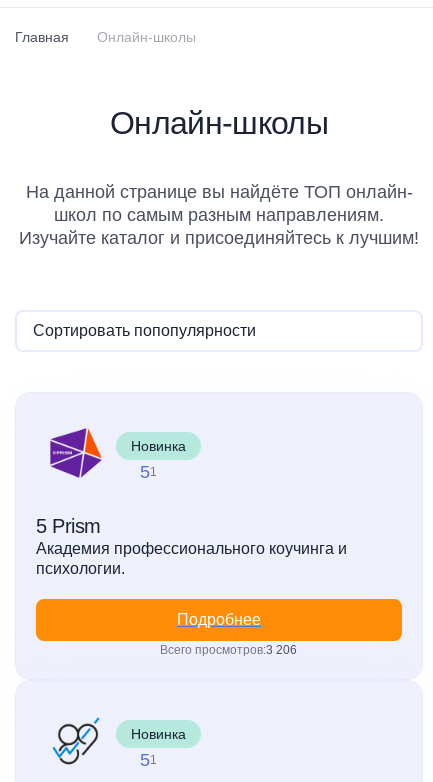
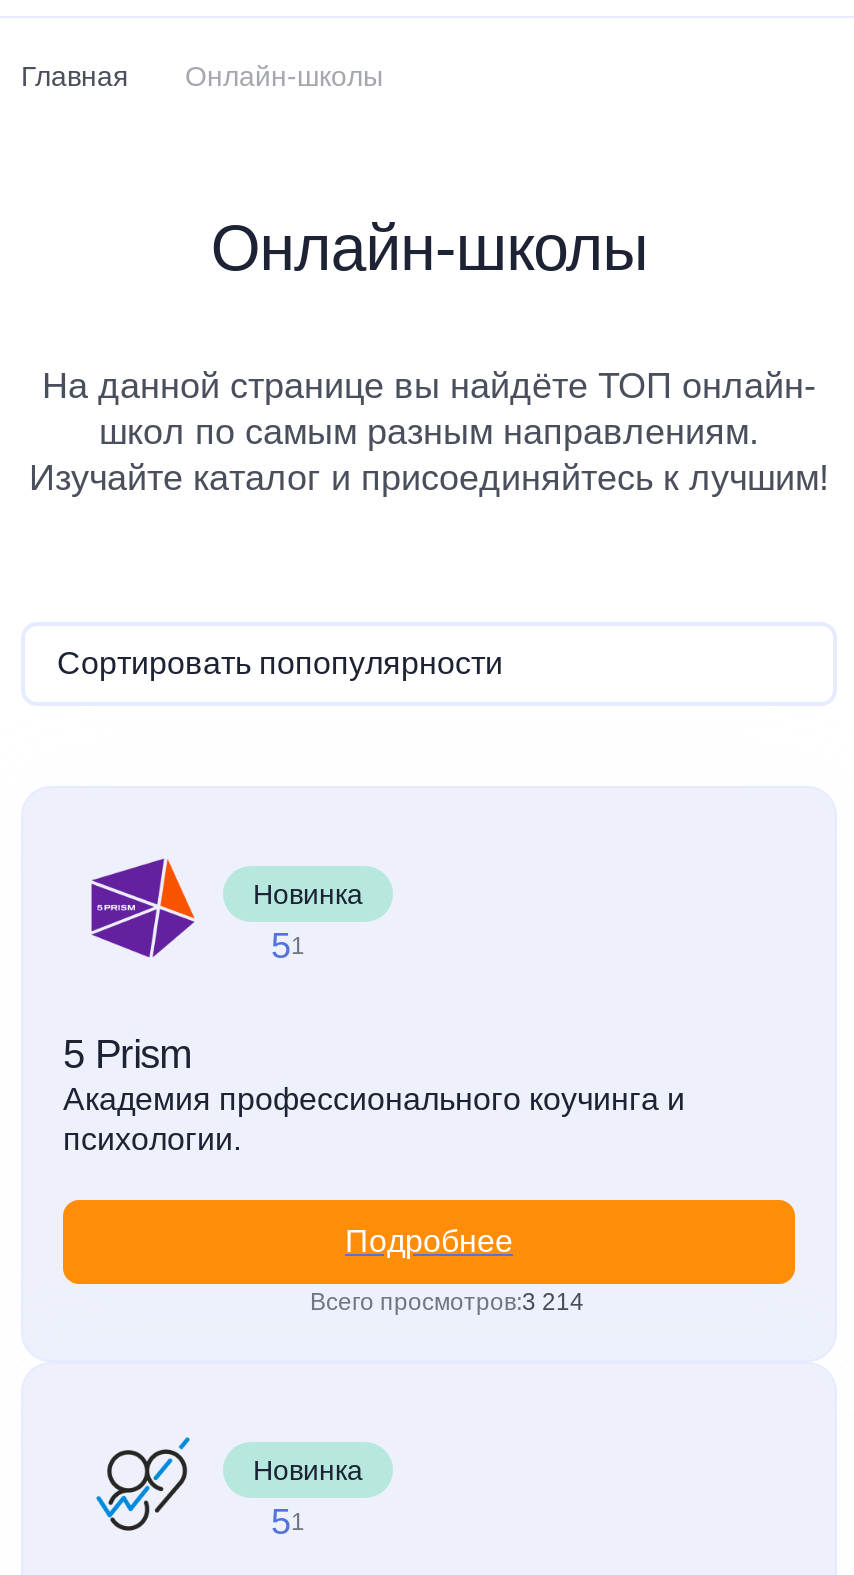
- Всего просмотров:3 206
+ Всего просмотров:3 214
